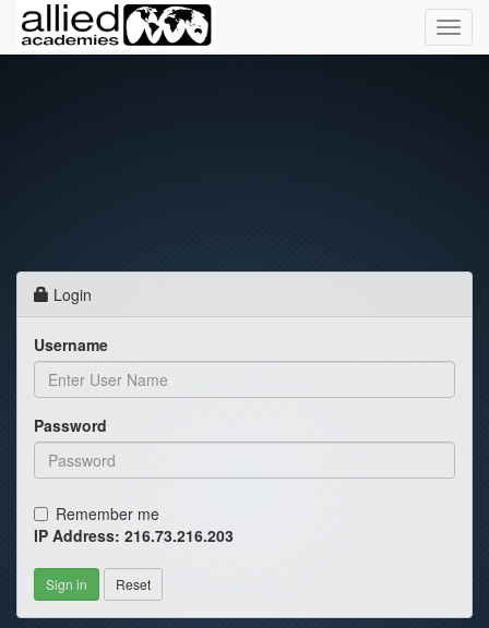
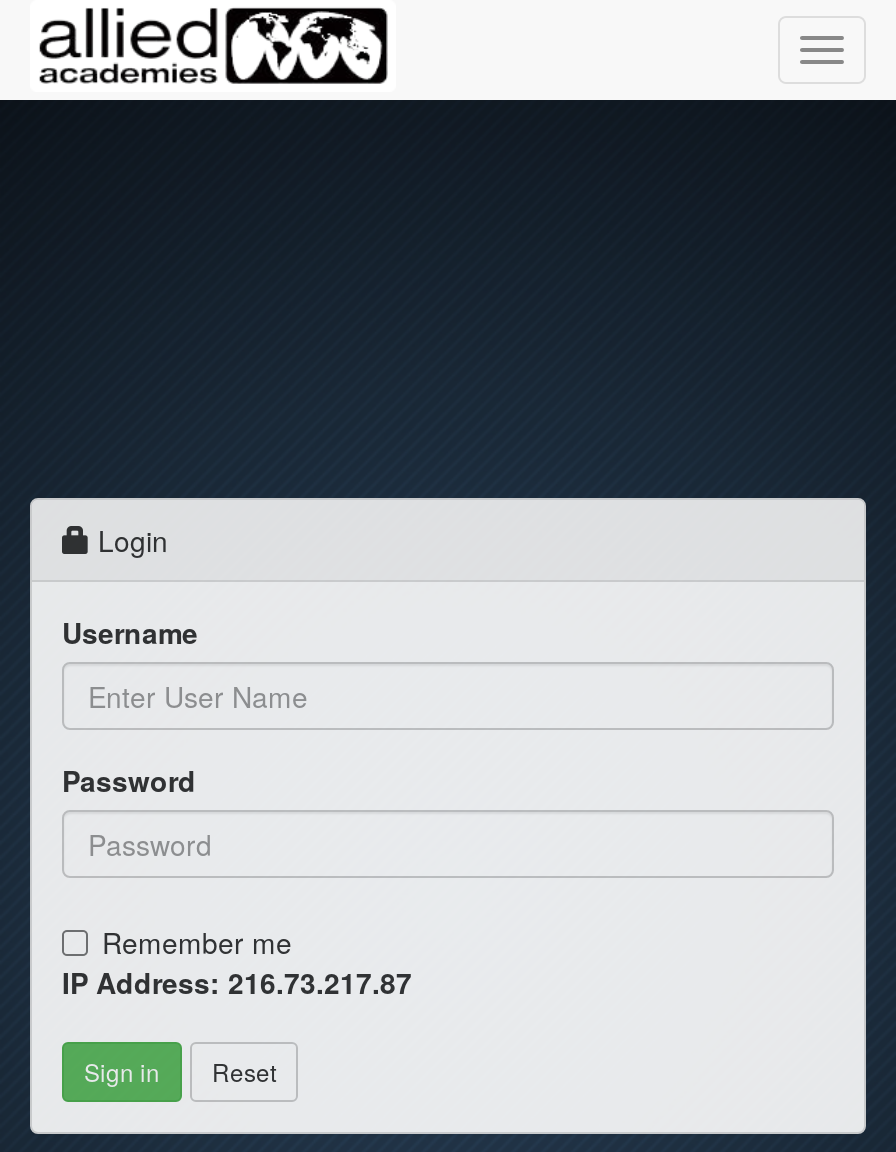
- IP Address: 216.73.216.203
+ IP Address: 216.73.217.87
